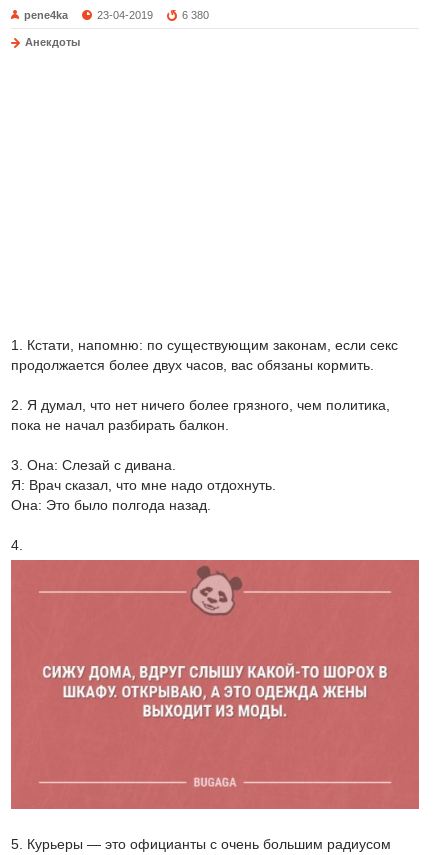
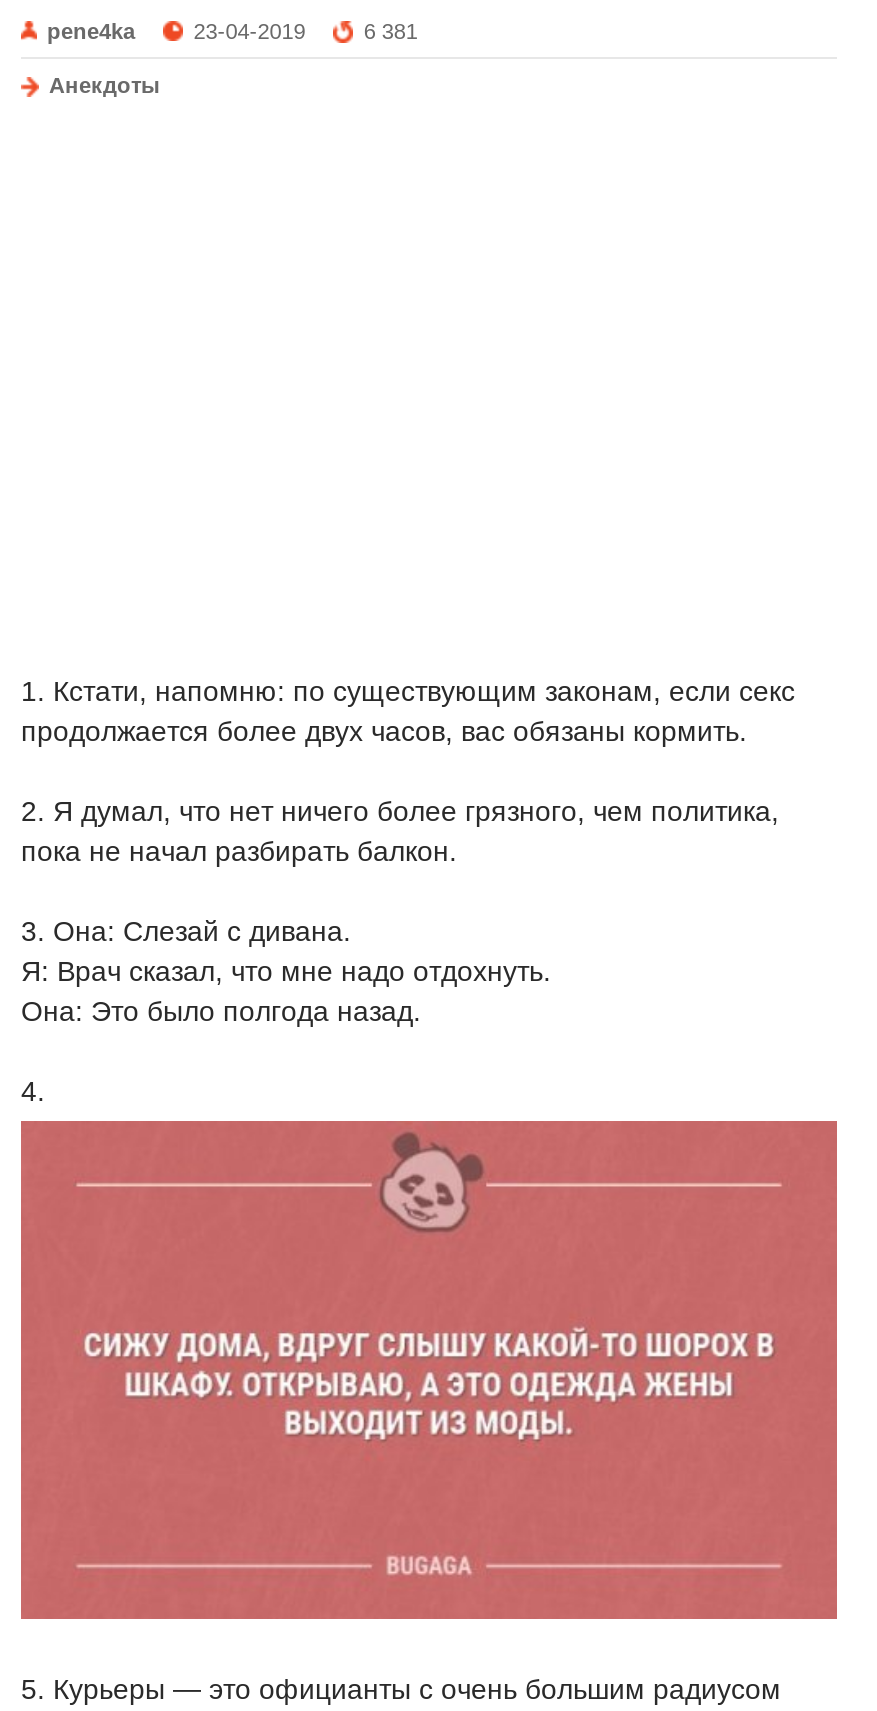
- 6 380
+ 6 381
